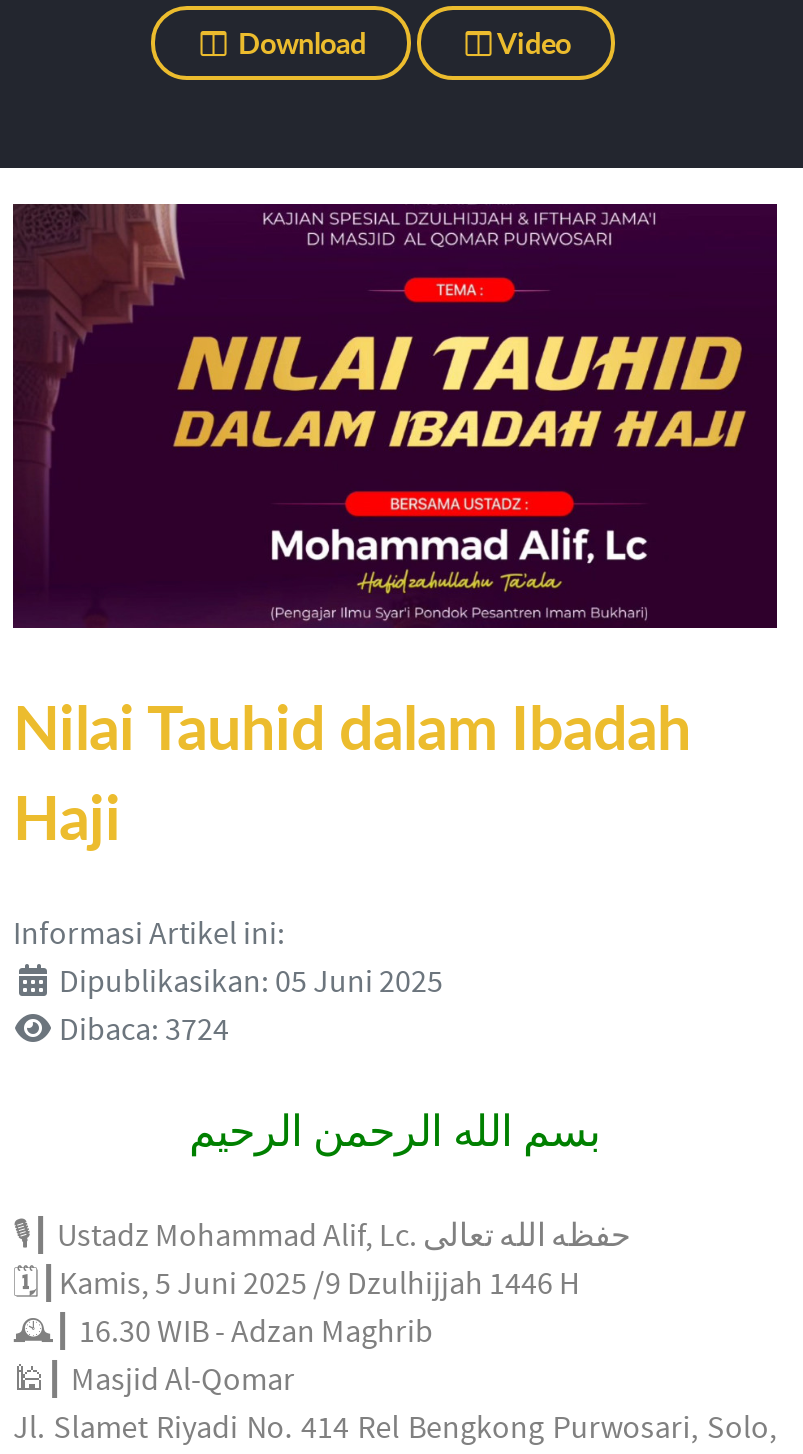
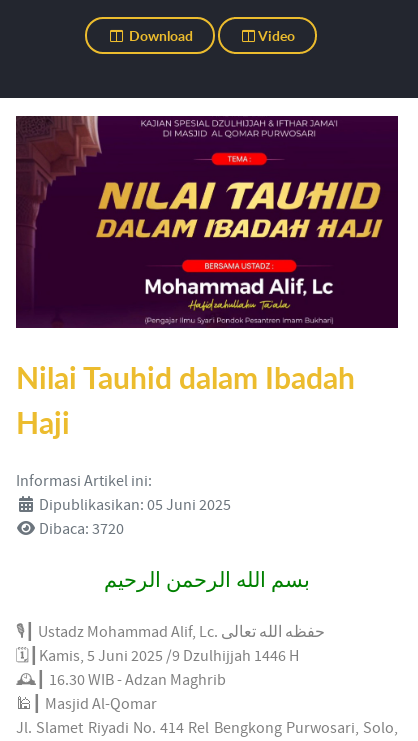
- Dibaca: 3724
+ Dibaca: 3720
